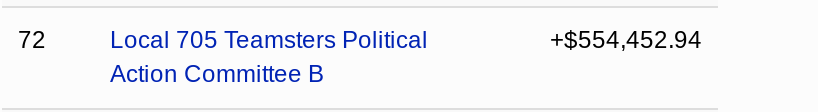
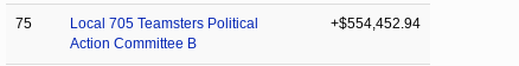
- 72
+ 75
